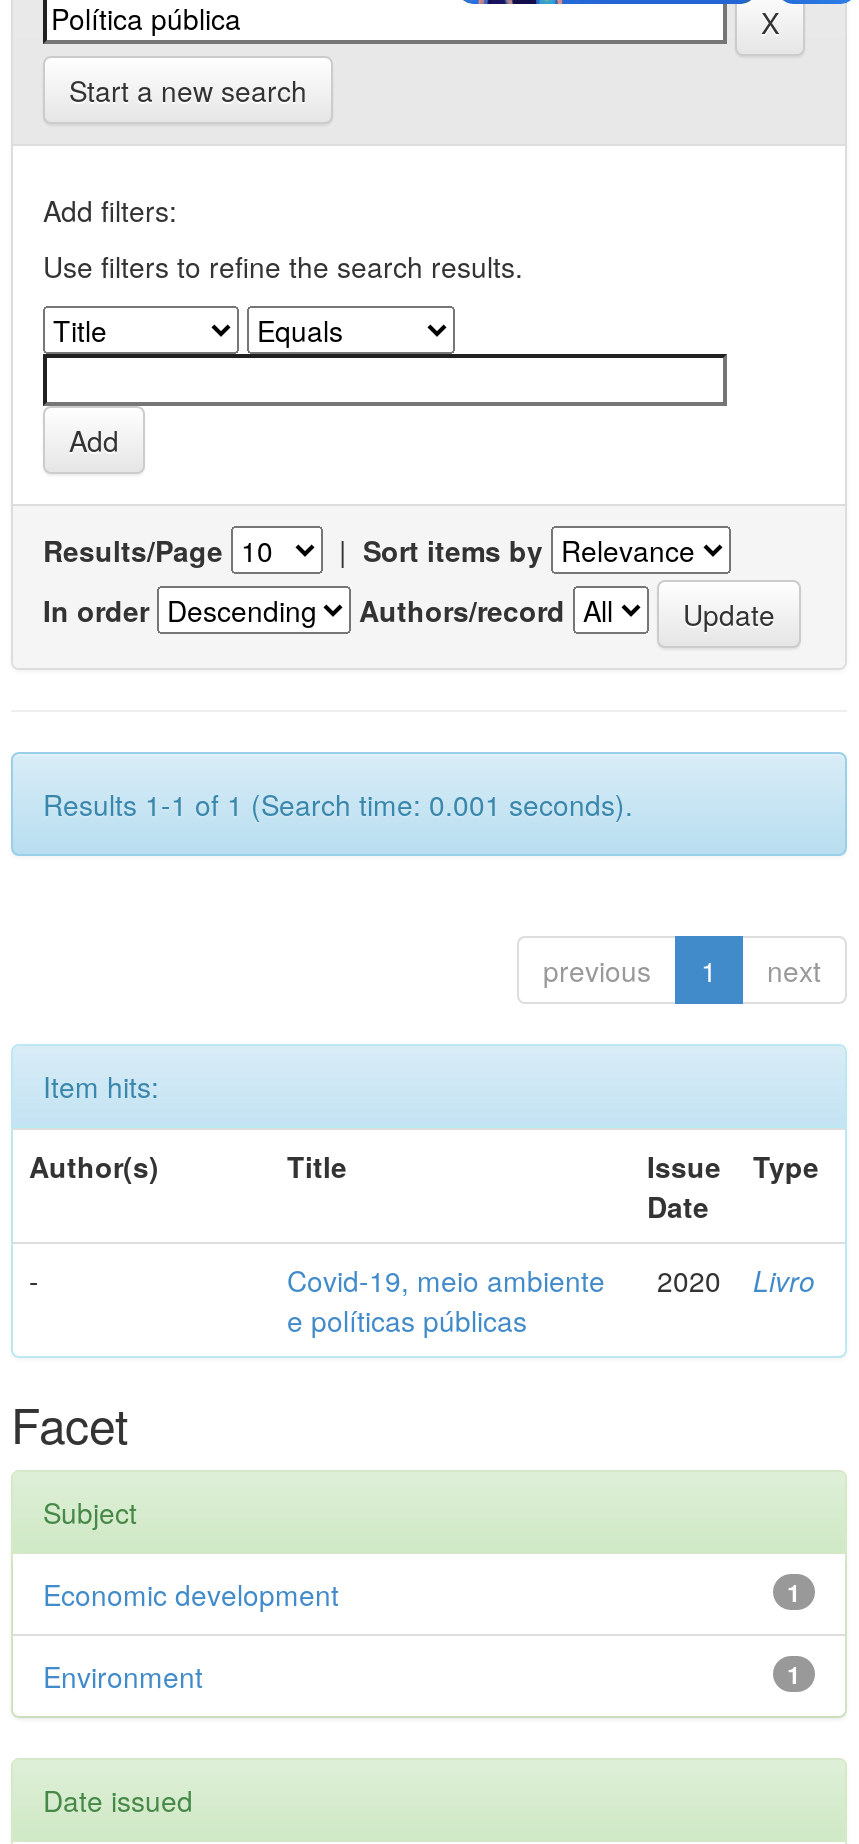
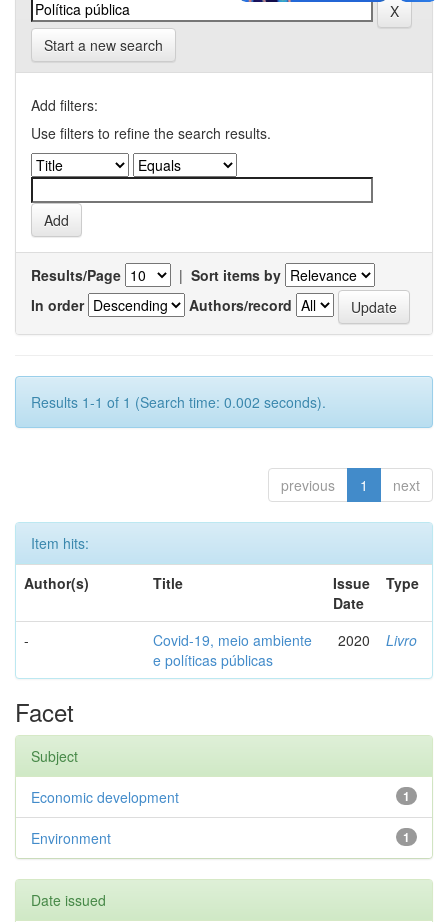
- Results 1-1 of 1 (Search time: 0.001 seconds).
+ Results 1-1 of 1 (Search time: 0.002 seconds).
